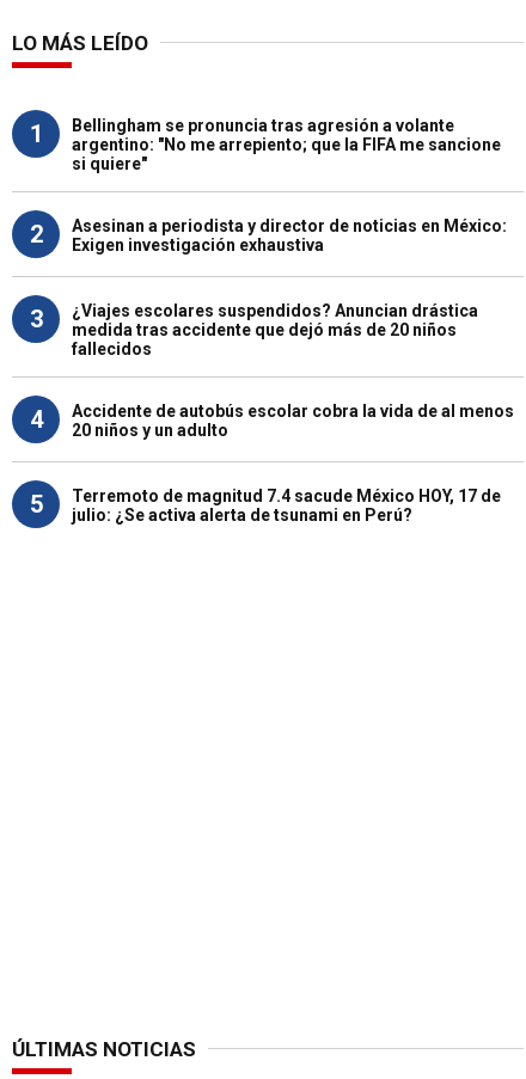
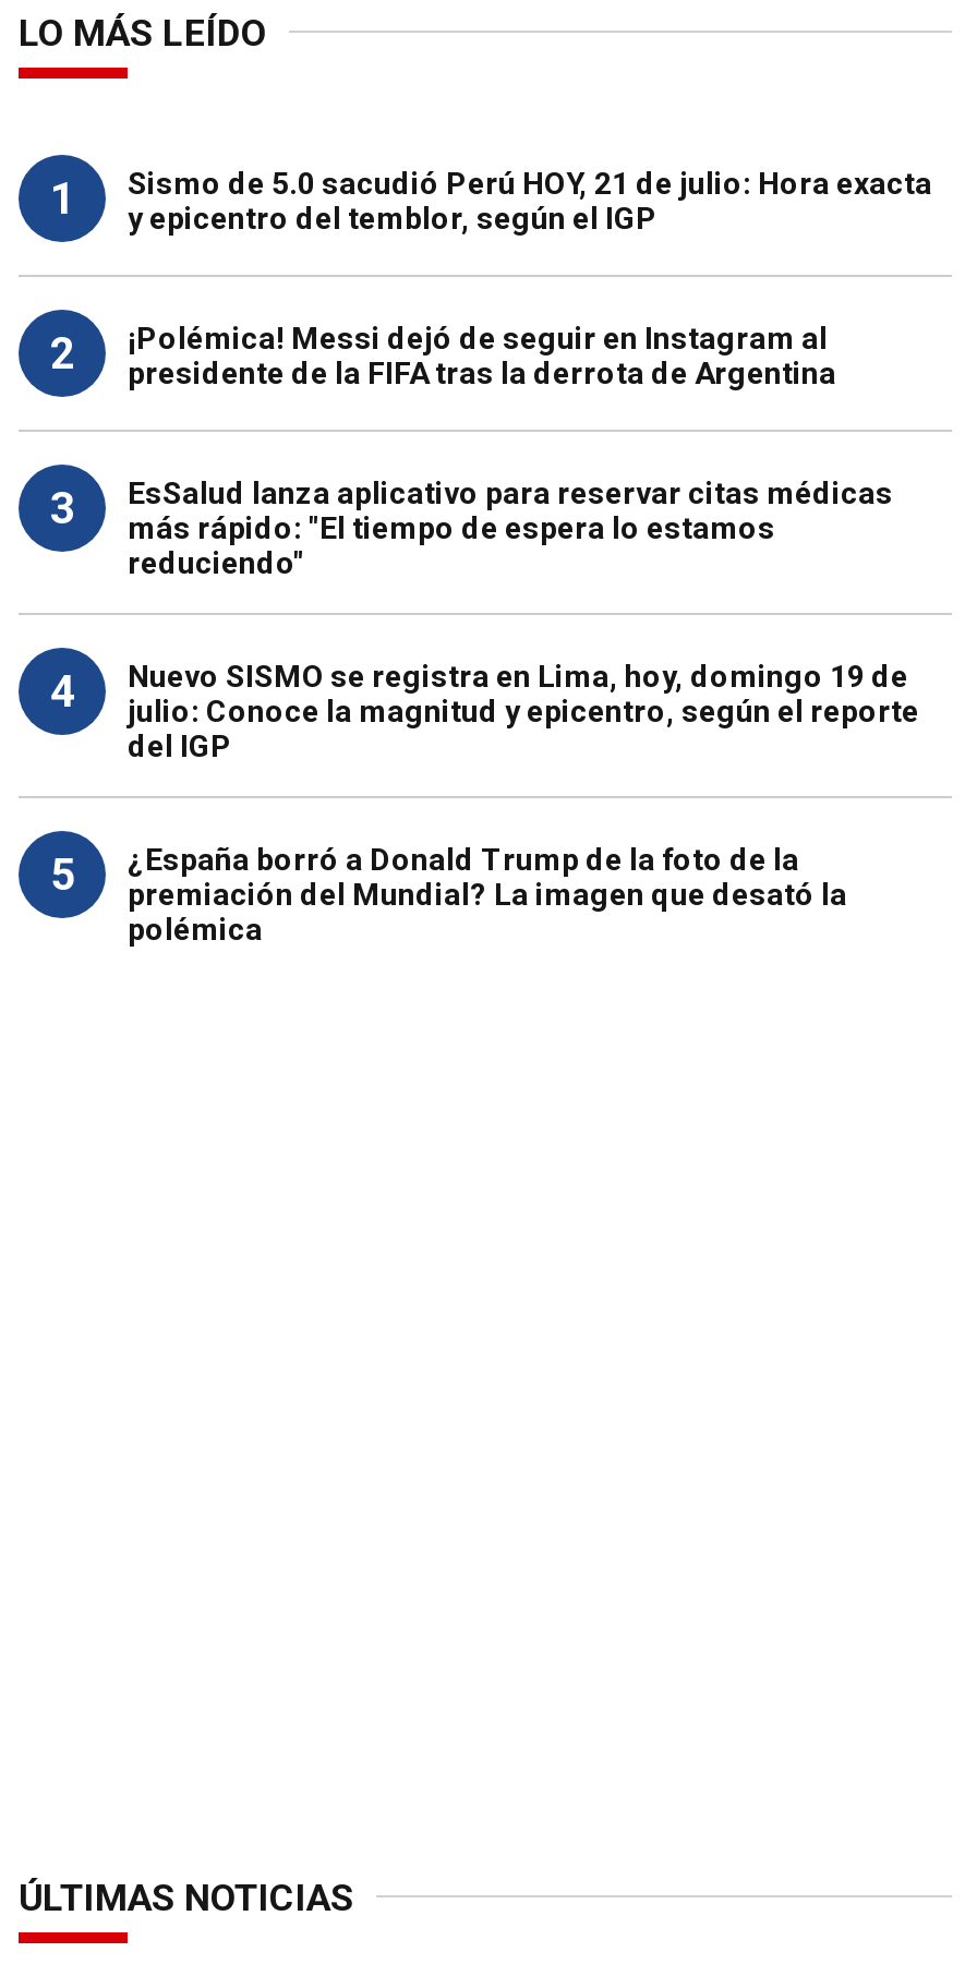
- Bellingham se pronuncia tras agresión a volante
- argentino: "No me arrepiento; que la FIFA me sancione
- si quiere"
+ Sismo de 5.0 sacudió Perú HOY, 21 de julio: Hora exacta
+ y epicentro del temblor, según el IGP

- Asesinan a periodista y director de noticias en México:
- Exigen investigación exhaustiva
+ ¡Polémica! Messi dejó de seguir en Instagram al
+ presidente de la FIFA tras la derrota de Argentina

- ¿Viajes escolares suspendidos? Anuncian drástica
- medida tras accidente que dejó más de 20 niños
- fallecidos
+ EsSalud lanza aplicativo para reservar citas médicas
+ más rápido: "El tiempo de espera lo estamos
+ reduciendo"

- Accidente de autobús escolar cobra la vida de al menos
- 20 niños y un adulto
+ Nuevo SISMO se registra en Lima, hoy, domingo 19 de
+ julio: Conoce la magnitud y epicentro, según el reporte
+ del IGP

- Terremoto de magnitud 7.4 sacude México HOY, 17 de
- julio: ¿Se activa alerta de tsunami en Perú?
+ ¿España borró a Donald Trump de la foto de la
+ premiación del Mundial? La imagen que desató la
+ polémica
